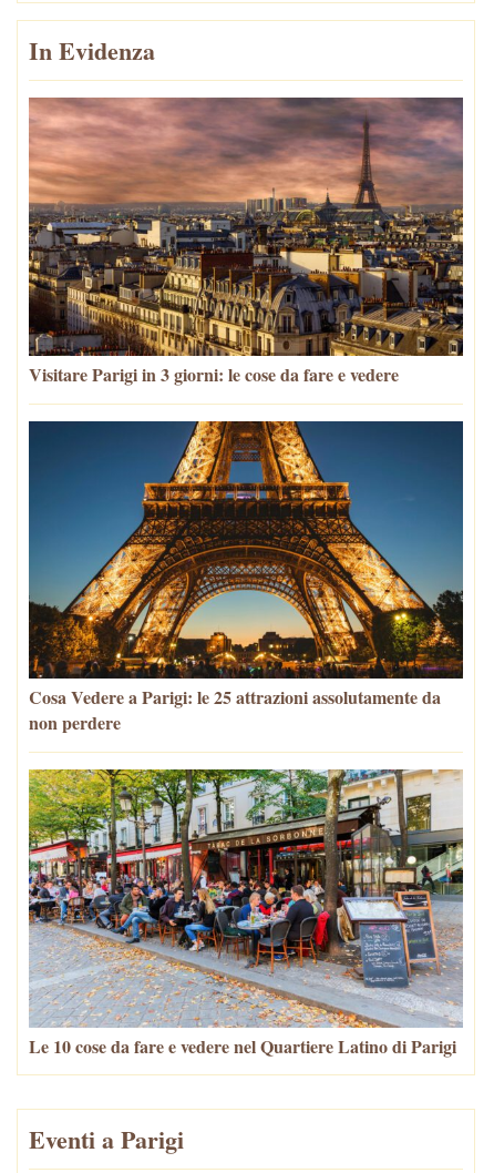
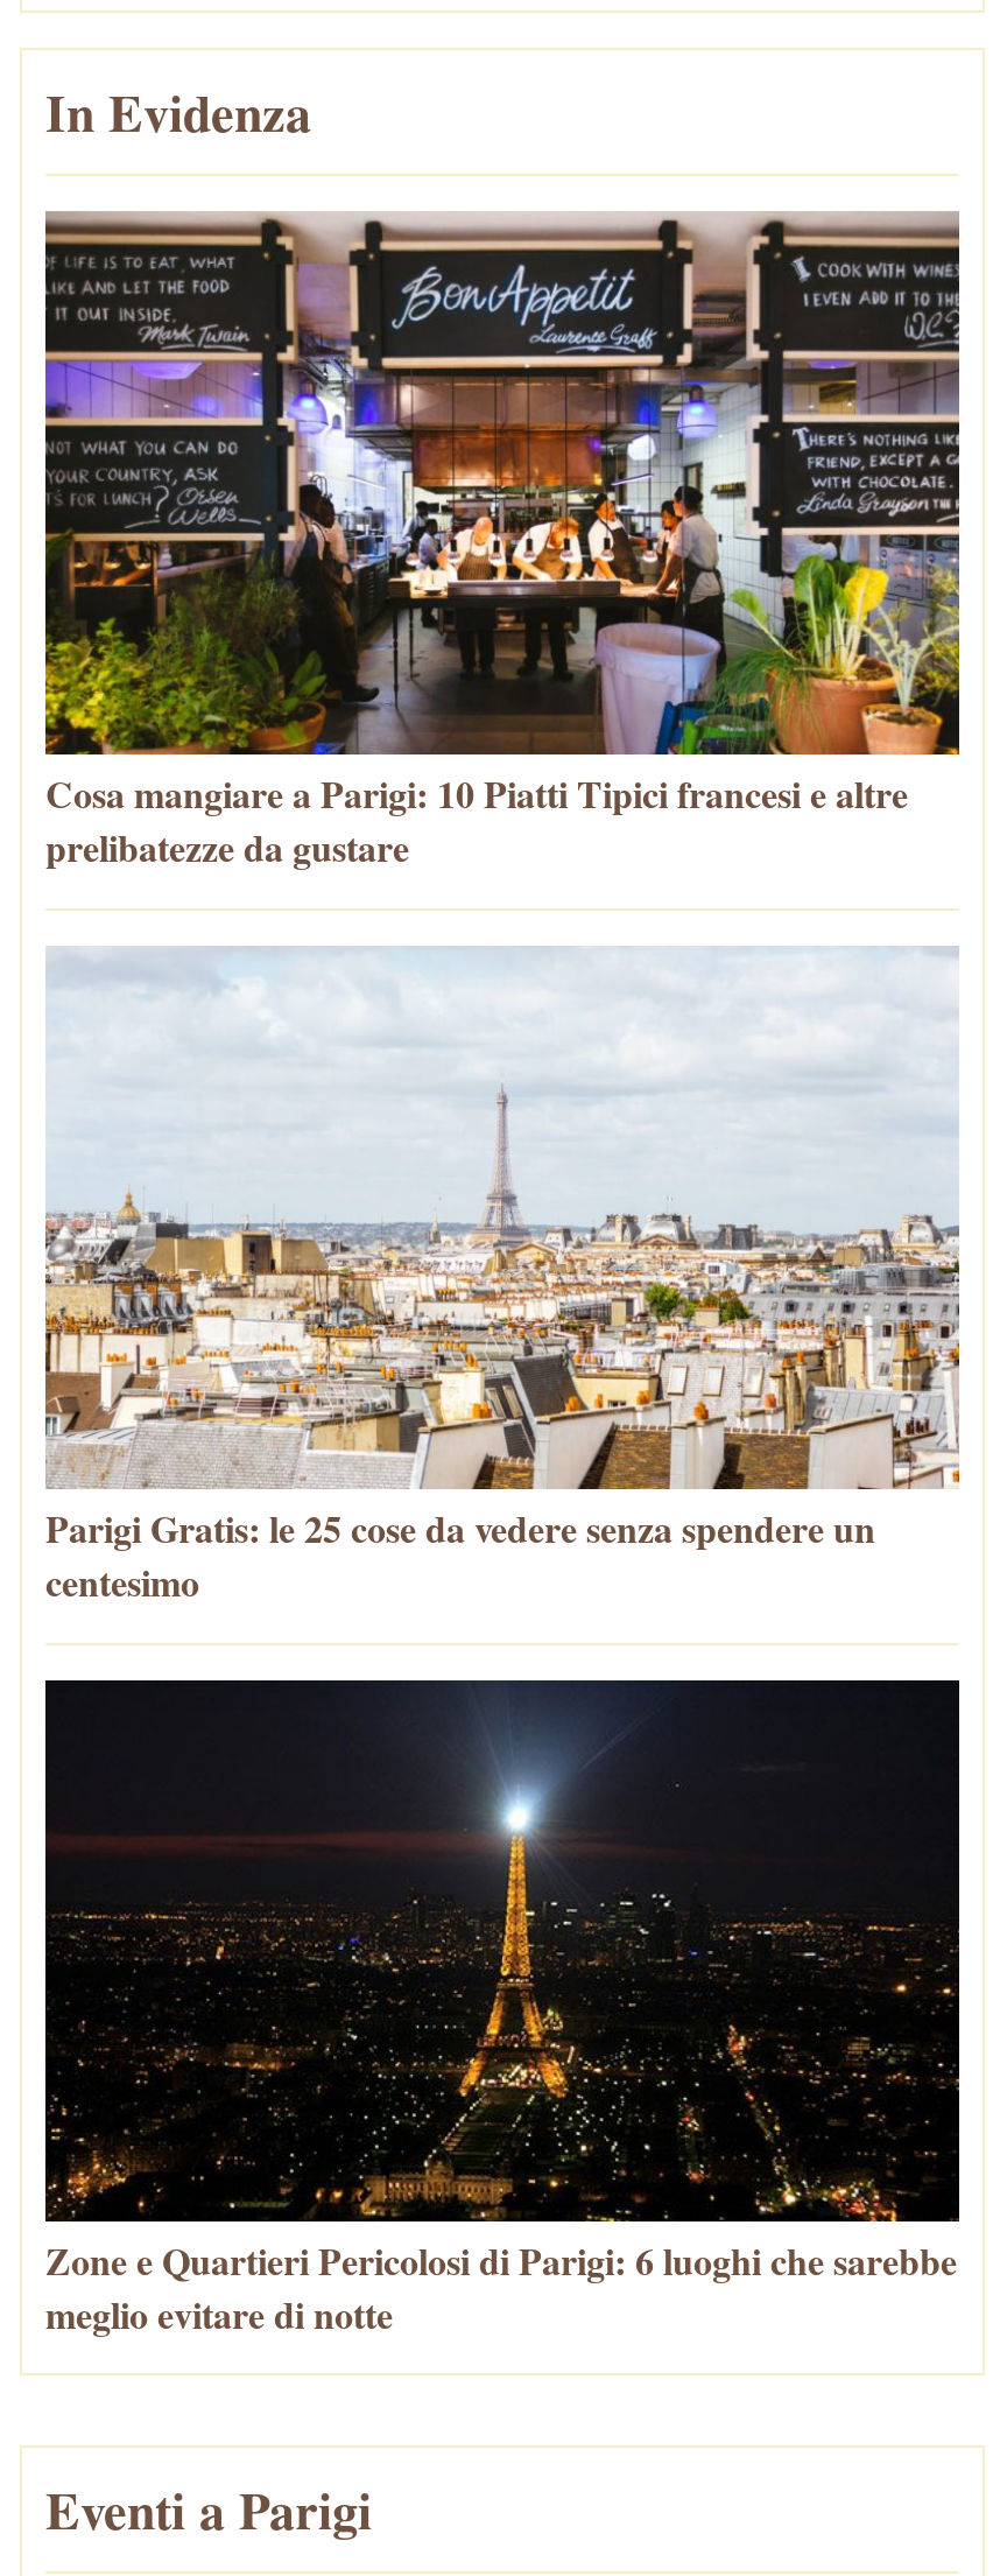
- [image]
- Visitare Parigi in 3 giorni: le cose da fare e vedere
+ [image]
+ Cosa mangiare a Parigi: 10 Piatti Tipici francesi e altre
+ prelibatezze da gustare

- [image]
- Cosa Vedere a Parigi: le 25 attrazioni assolutamente da
- non perdere
+ [image]
+ Parigi Gratis: le 25 cose da vedere senza spendere un
+ centesimo

- [image]
- Le 10 cose da fare e vedere nel Quartiere Latino di Parigi
+ [image]
+ Zone e Quartieri Pericolosi di Parigi: 6 luoghi che sarebbe
+ meglio evitare di notte
